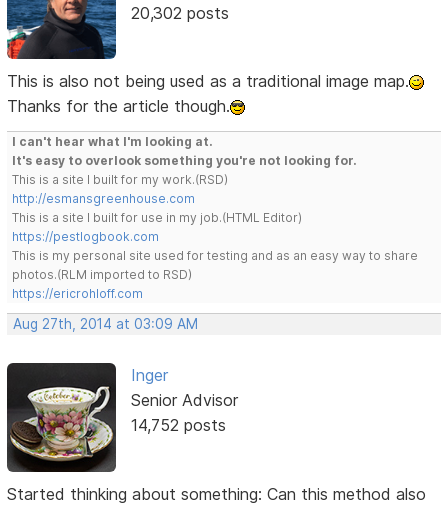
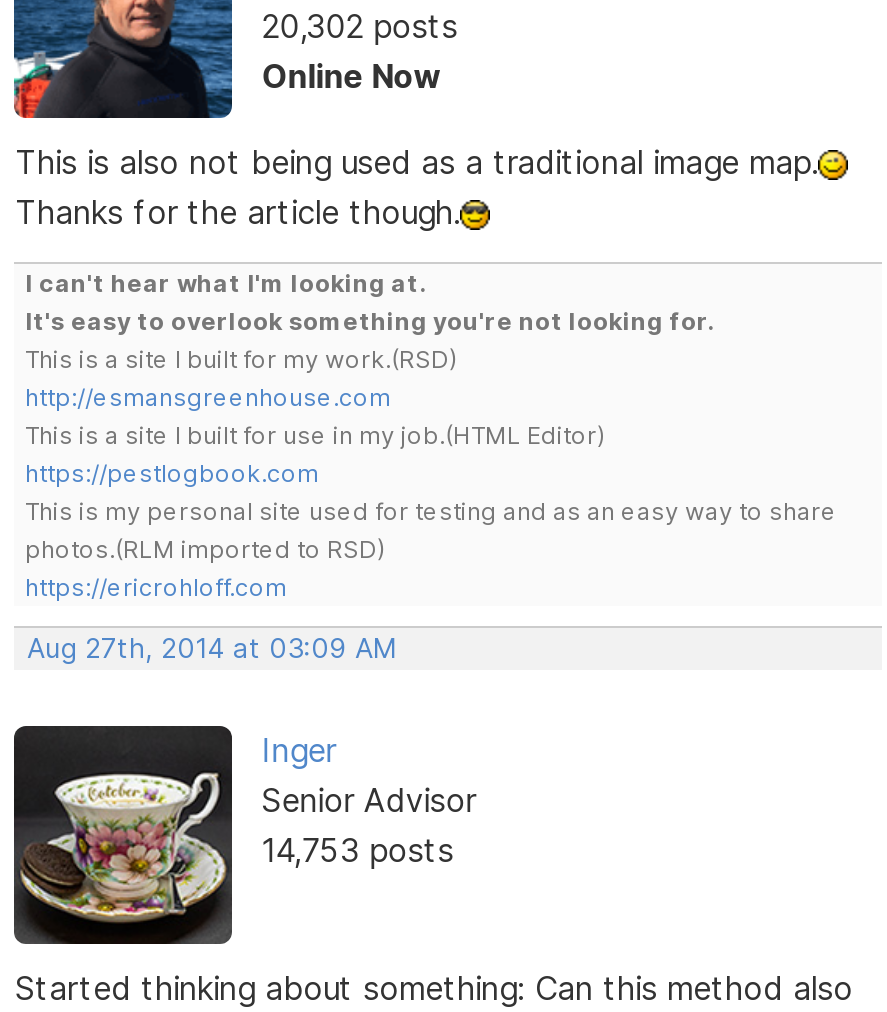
+ Online Now

- 14,752 posts
+ 14,753 posts
